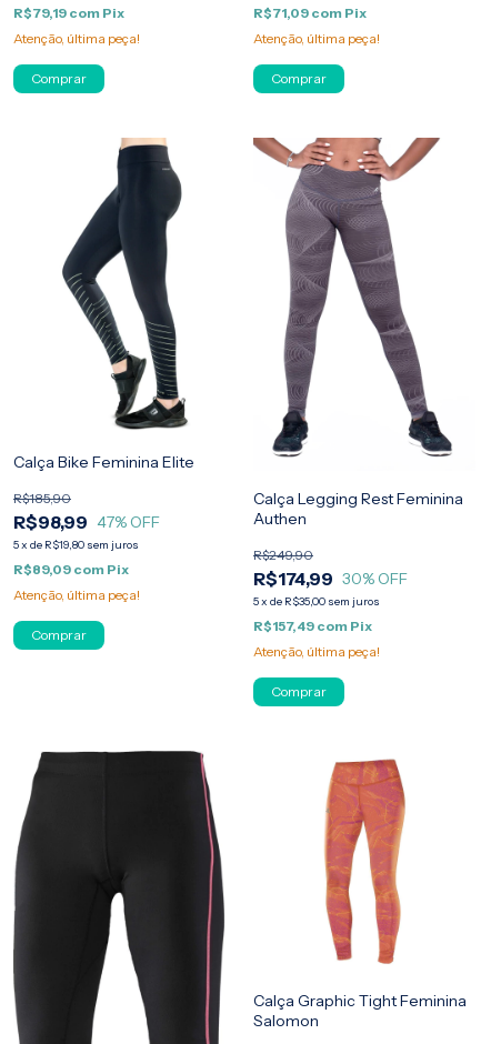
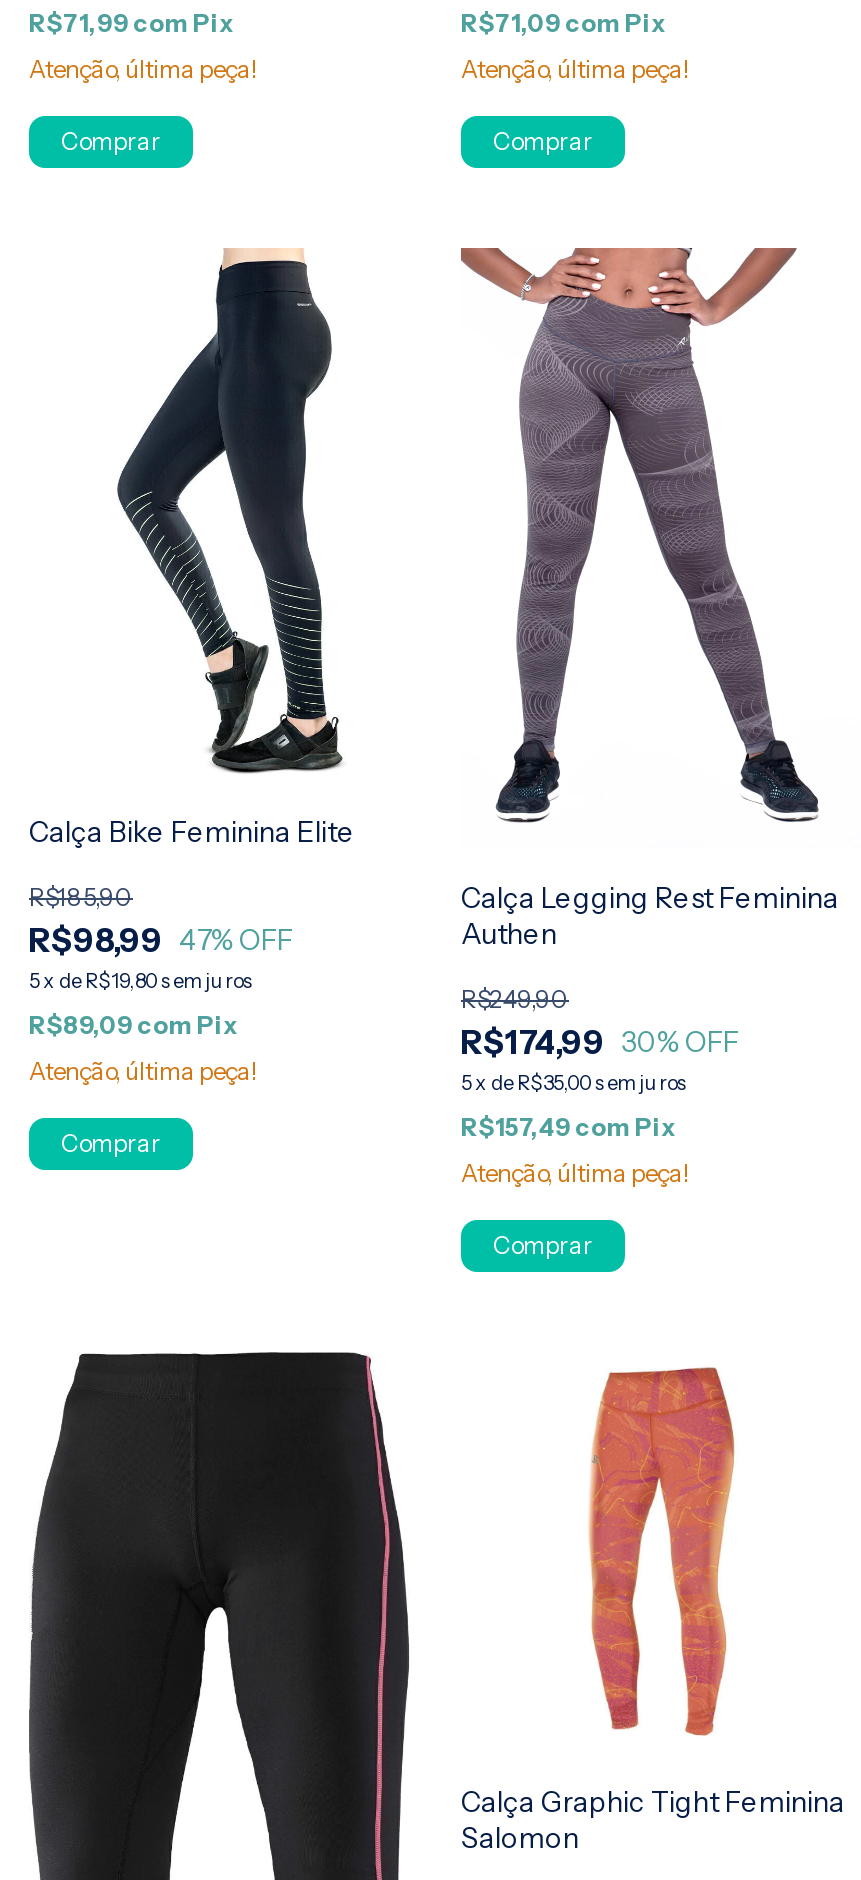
- R$79,19 com Pix
+ R$71,99 com Pix
